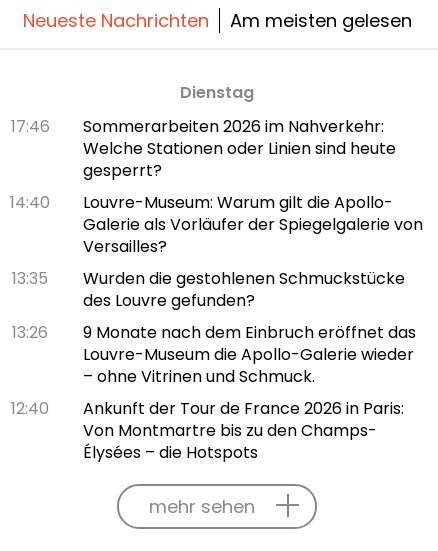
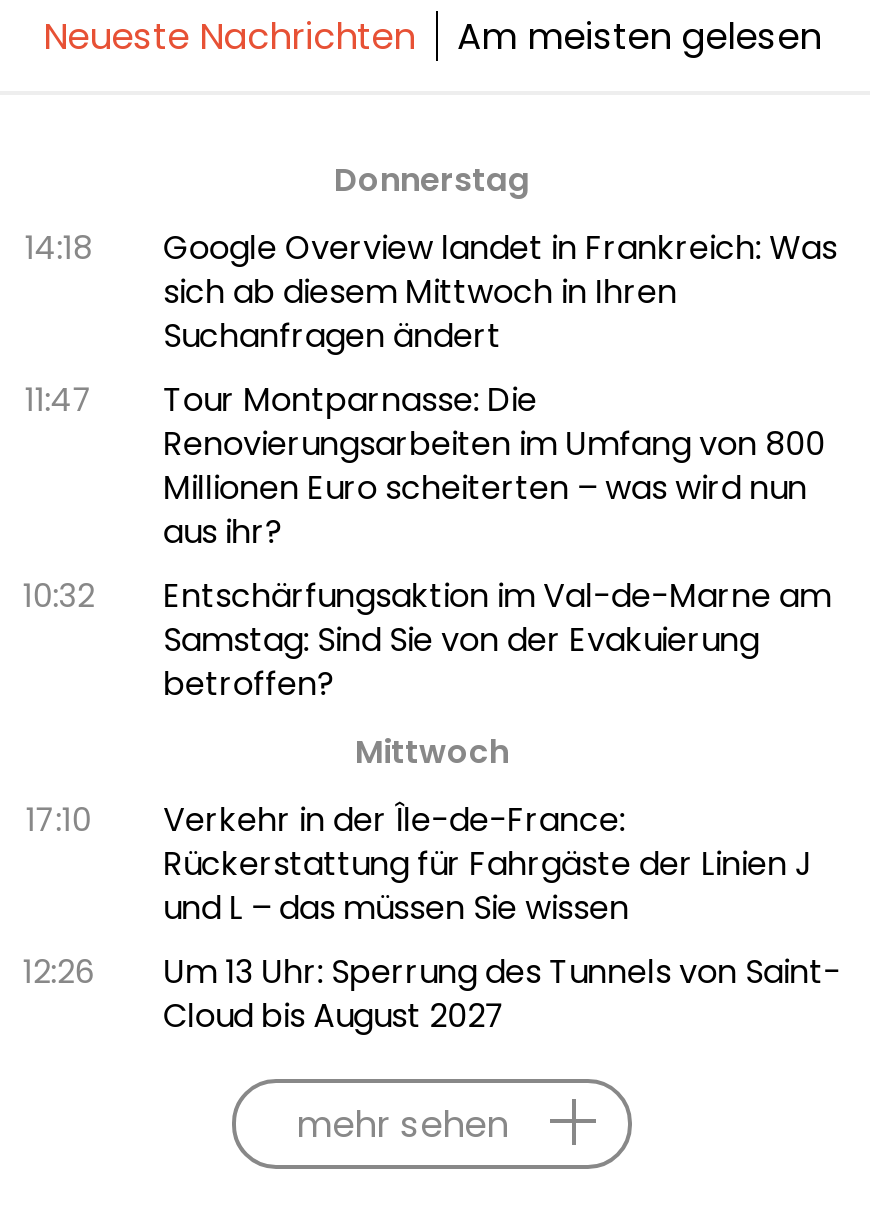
- Dienstag
- 17:46
- Sommerarbeiten 2026 im Nahverkehr:
- Welche Stationen oder Linien sind heute
- gesperrt?
- 14:40
- Louvre-Museum: Warum gilt die Apollo-
- Galerie als Vorläufer der Spiegelgalerie von
- Versailles?
- 13:35
- Wurden die gestohlenen Schmuckstücke
- des Louvre gefunden?
- 13:26
- 9 Monate nach dem Einbruch eröffnet das
- Louvre-Museum die Apollo-Galerie wieder
- – ohne Vitrinen und Schmuck.
- 12:40
- Ankunft der Tour de France 2026 in Paris:
- Von Montmartre bis zu den Champs-
- Élysées – die Hotspots
+ Donnerstag
+ 14:18
+ Google Overview landet in Frankreich: Was
+ sich ab diesem Mittwoch in Ihren
+ Suchanfragen ändert
+ 11:47
+ Tour Montparnasse: Die
+ Renovierungsarbeiten im Umfang von 800
+ Millionen Euro scheiterten – was wird nun
+ aus ihr?
+ 10:32
+ Entschärfungsaktion im Val-de-Marne am
+ Samstag: Sind Sie von der Evakuierung
+ betroffen?
+ Mittwoch
+ 17:10
+ Verkehr in der Île-de-France:
+ Rückerstattung für Fahrgäste der Linien J
+ und L – das müssen Sie wissen
+ 12:26
+ Um 13 Uhr: Sperrung des Tunnels von Saint-
+ Cloud bis August 2027
